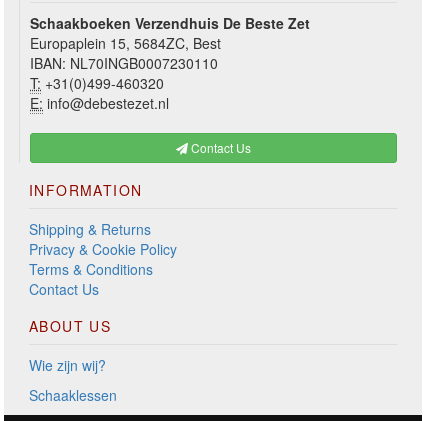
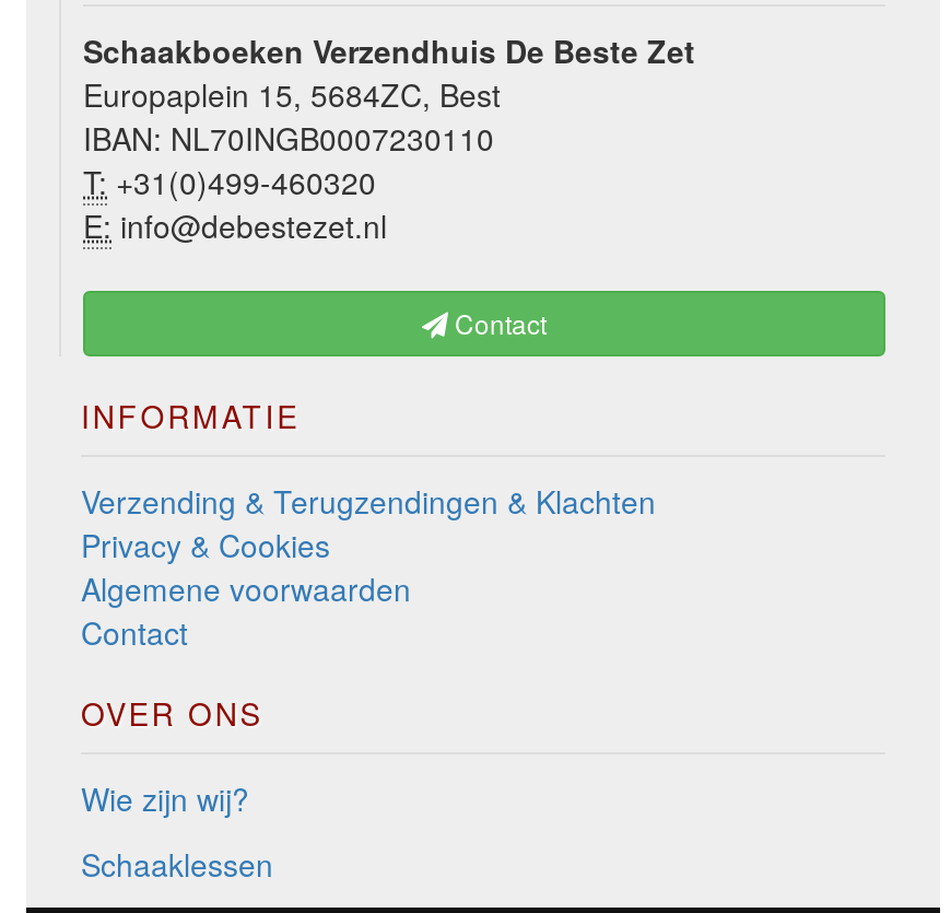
- Contact Us
+ Contact

- INFORMATION
+ INFORMATIE

- Shipping & Returns
- Privacy & Cookie Policy
- Terms & Conditions
- Contact Us
+ Verzending & Terugzendingen & Klachten
+ Privacy & Cookies
+ Algemene voorwaarden
+ Contact

- ABOUT US
+ OVER ONS
